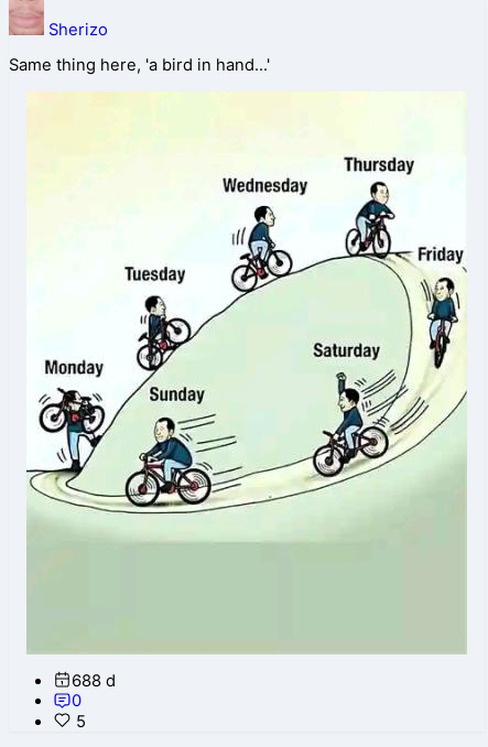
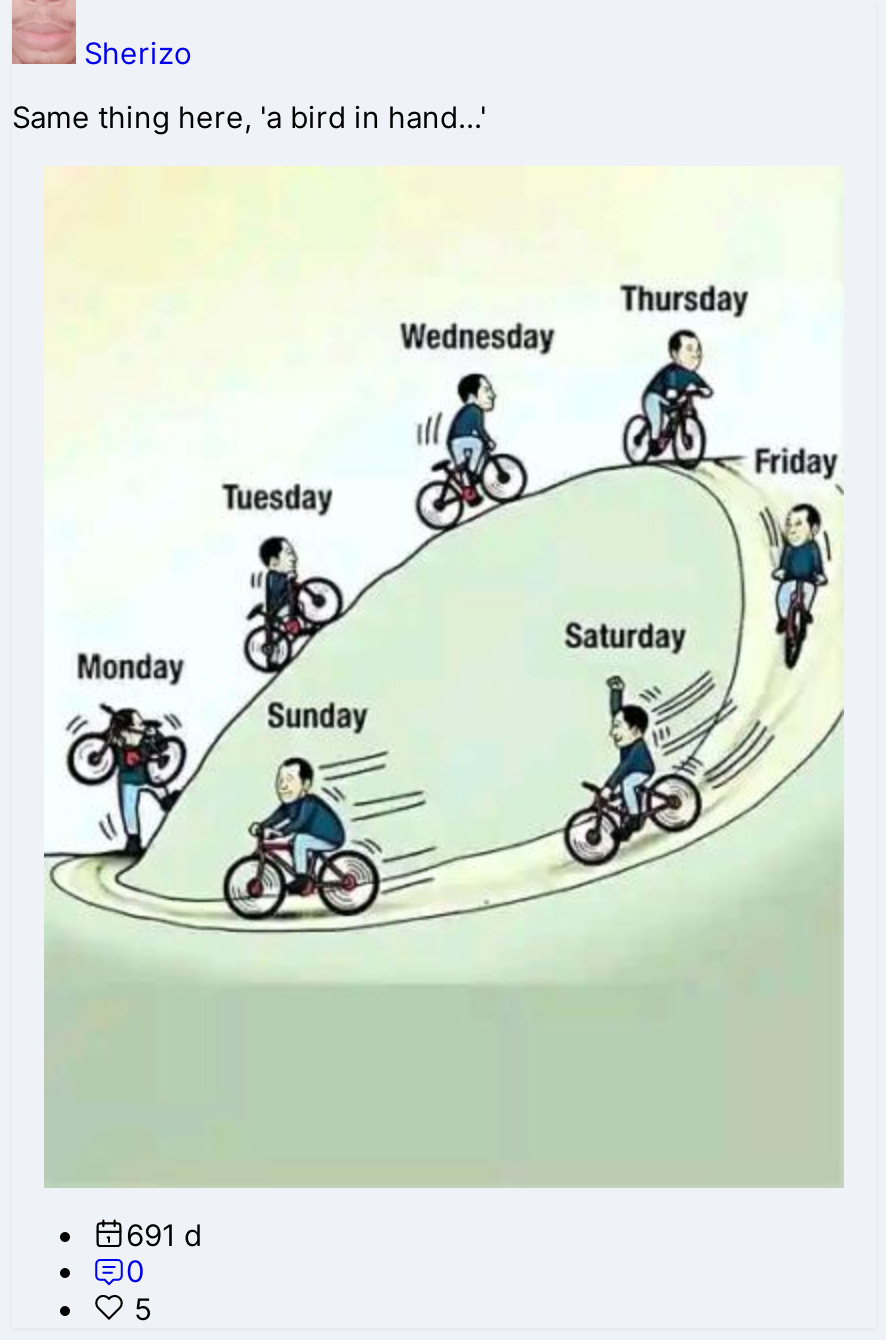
- 688 d
+ 691 d
